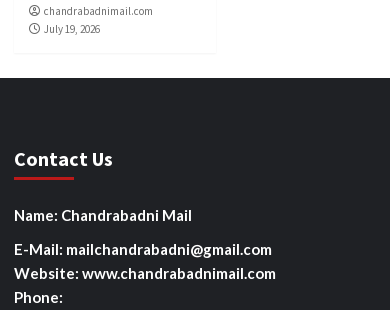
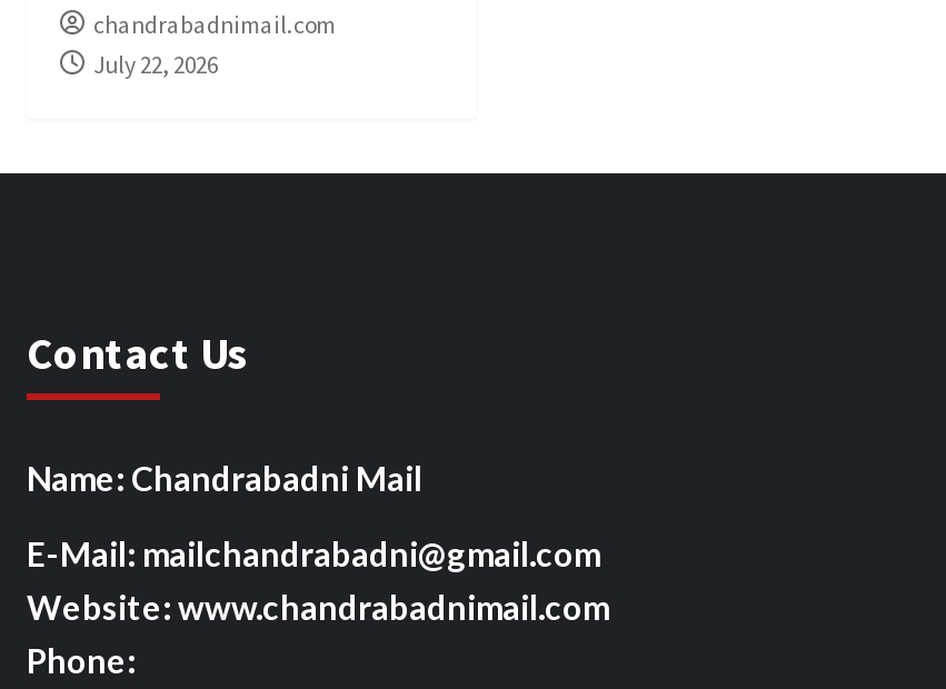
- July 19, 2026
+ July 22, 2026
